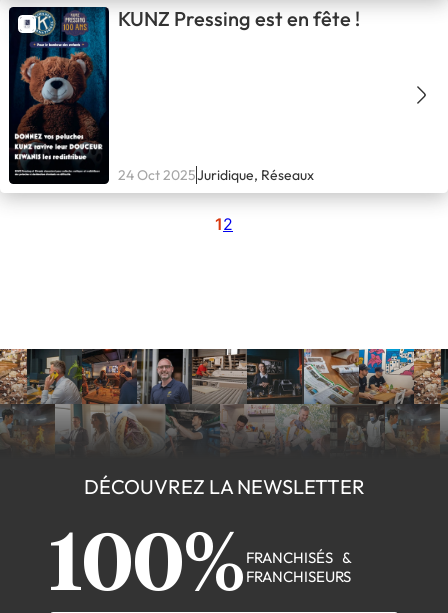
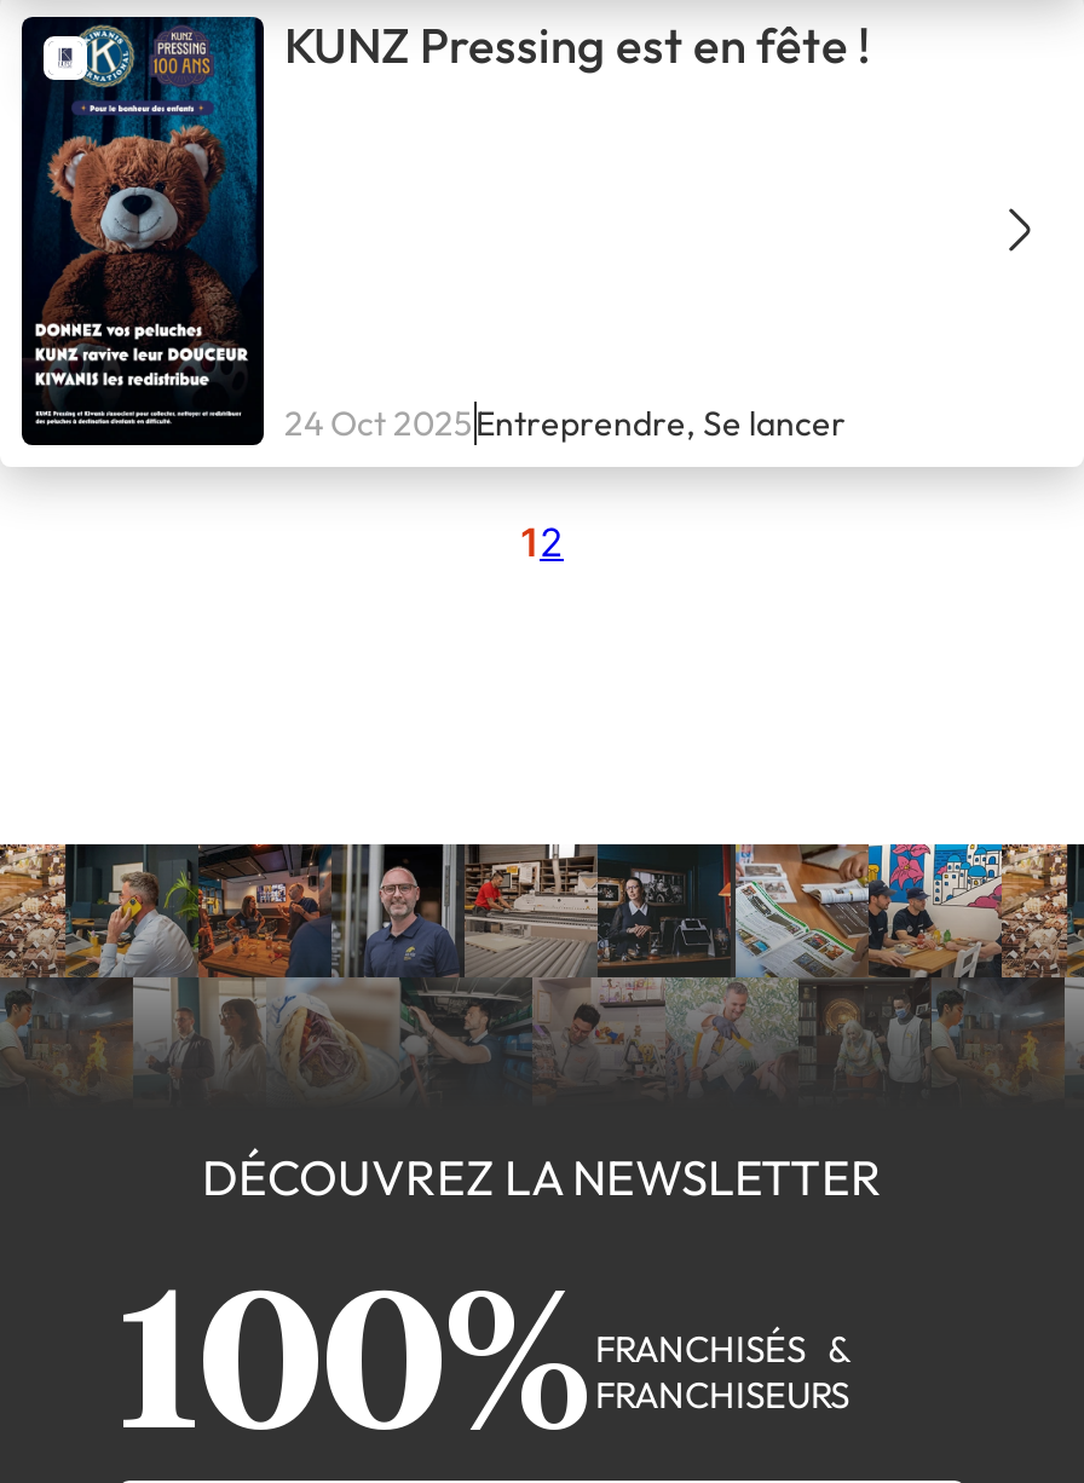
- 24 Oct 2025Juridique, Réseaux
+ 24 Oct 2025Entreprendre, Se lancer
